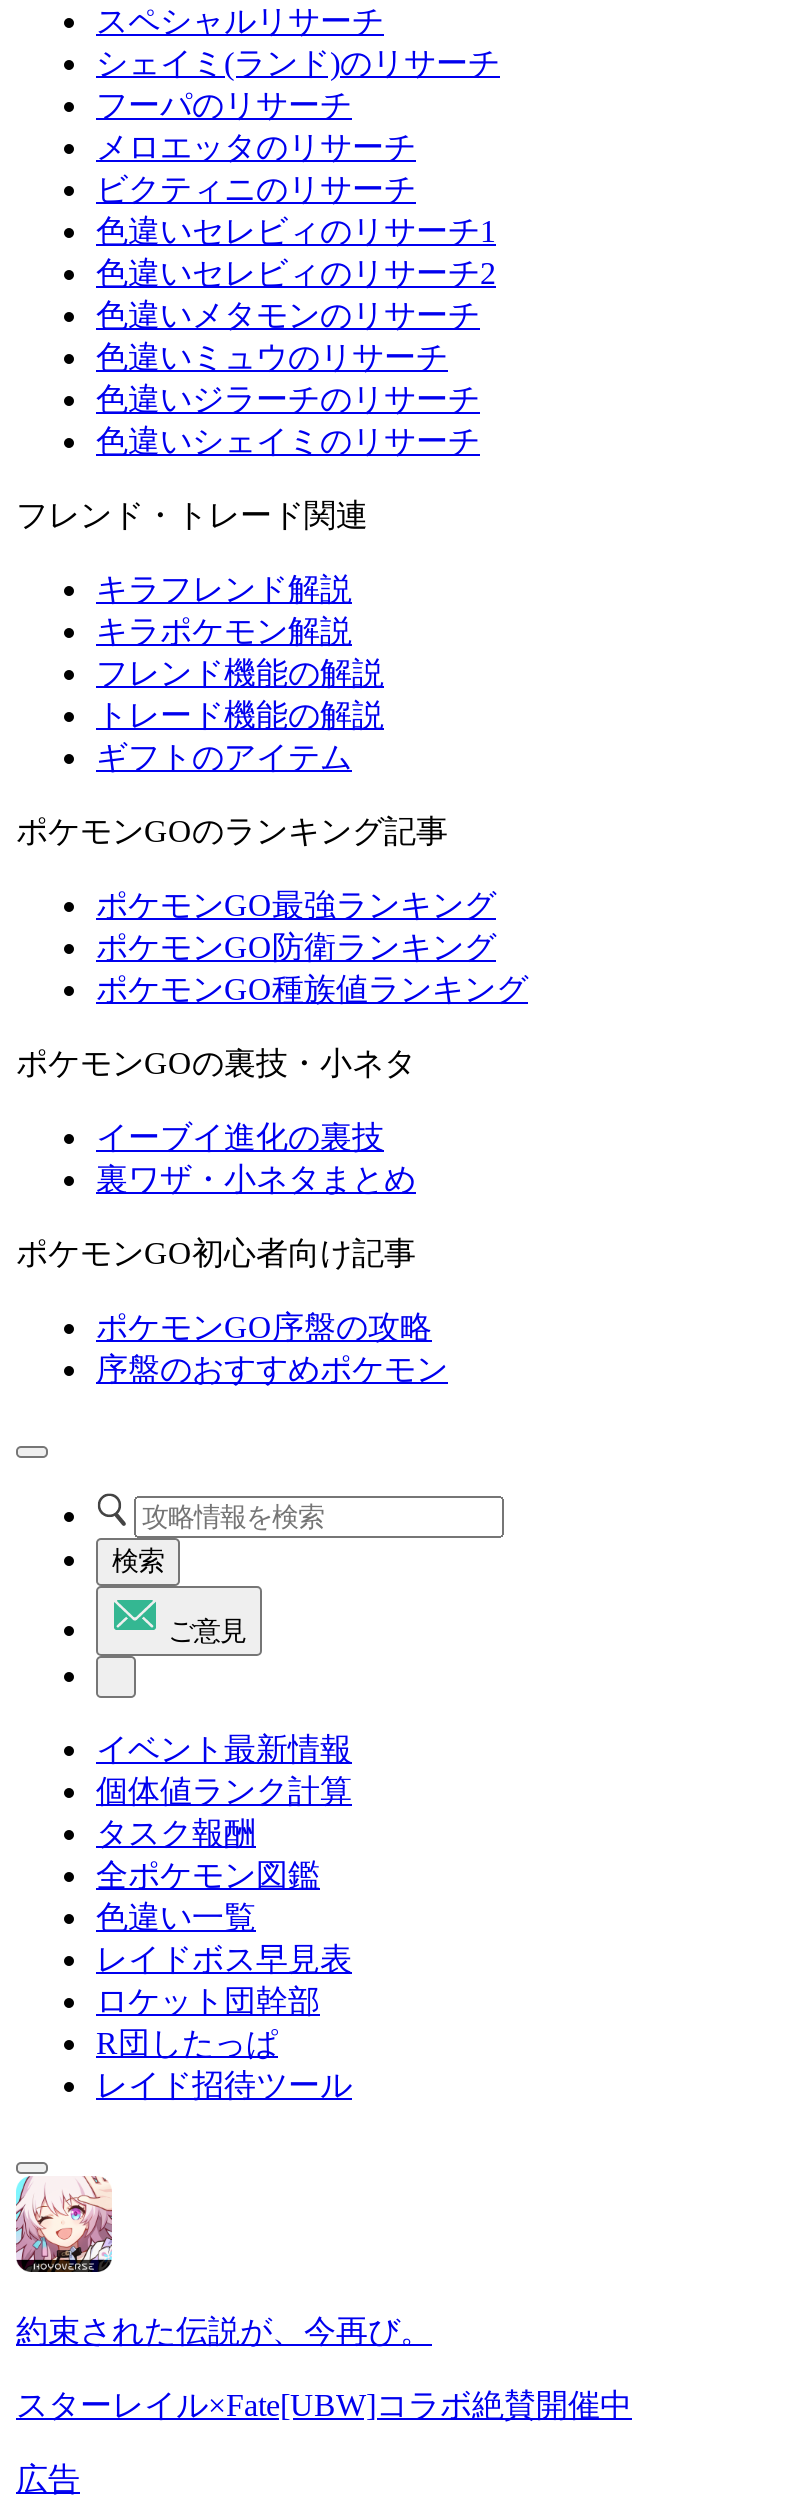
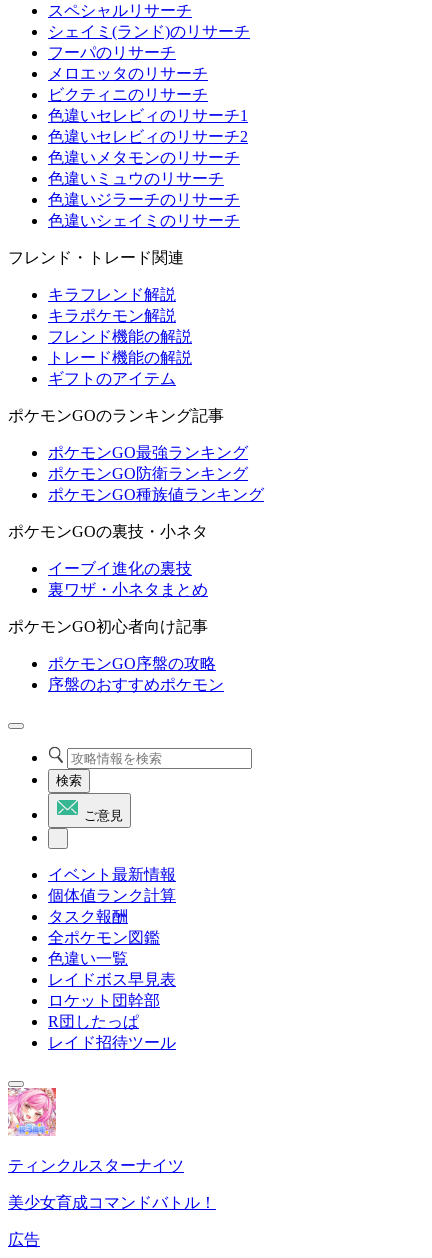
- [image]
- 約束された伝説が、今再び。
+ [image]
+ ティンクルスターナイツ

- スターレイル×Fate[UBW]コラボ絶賛開催中
+ 美少女育成コマンドバトル！
